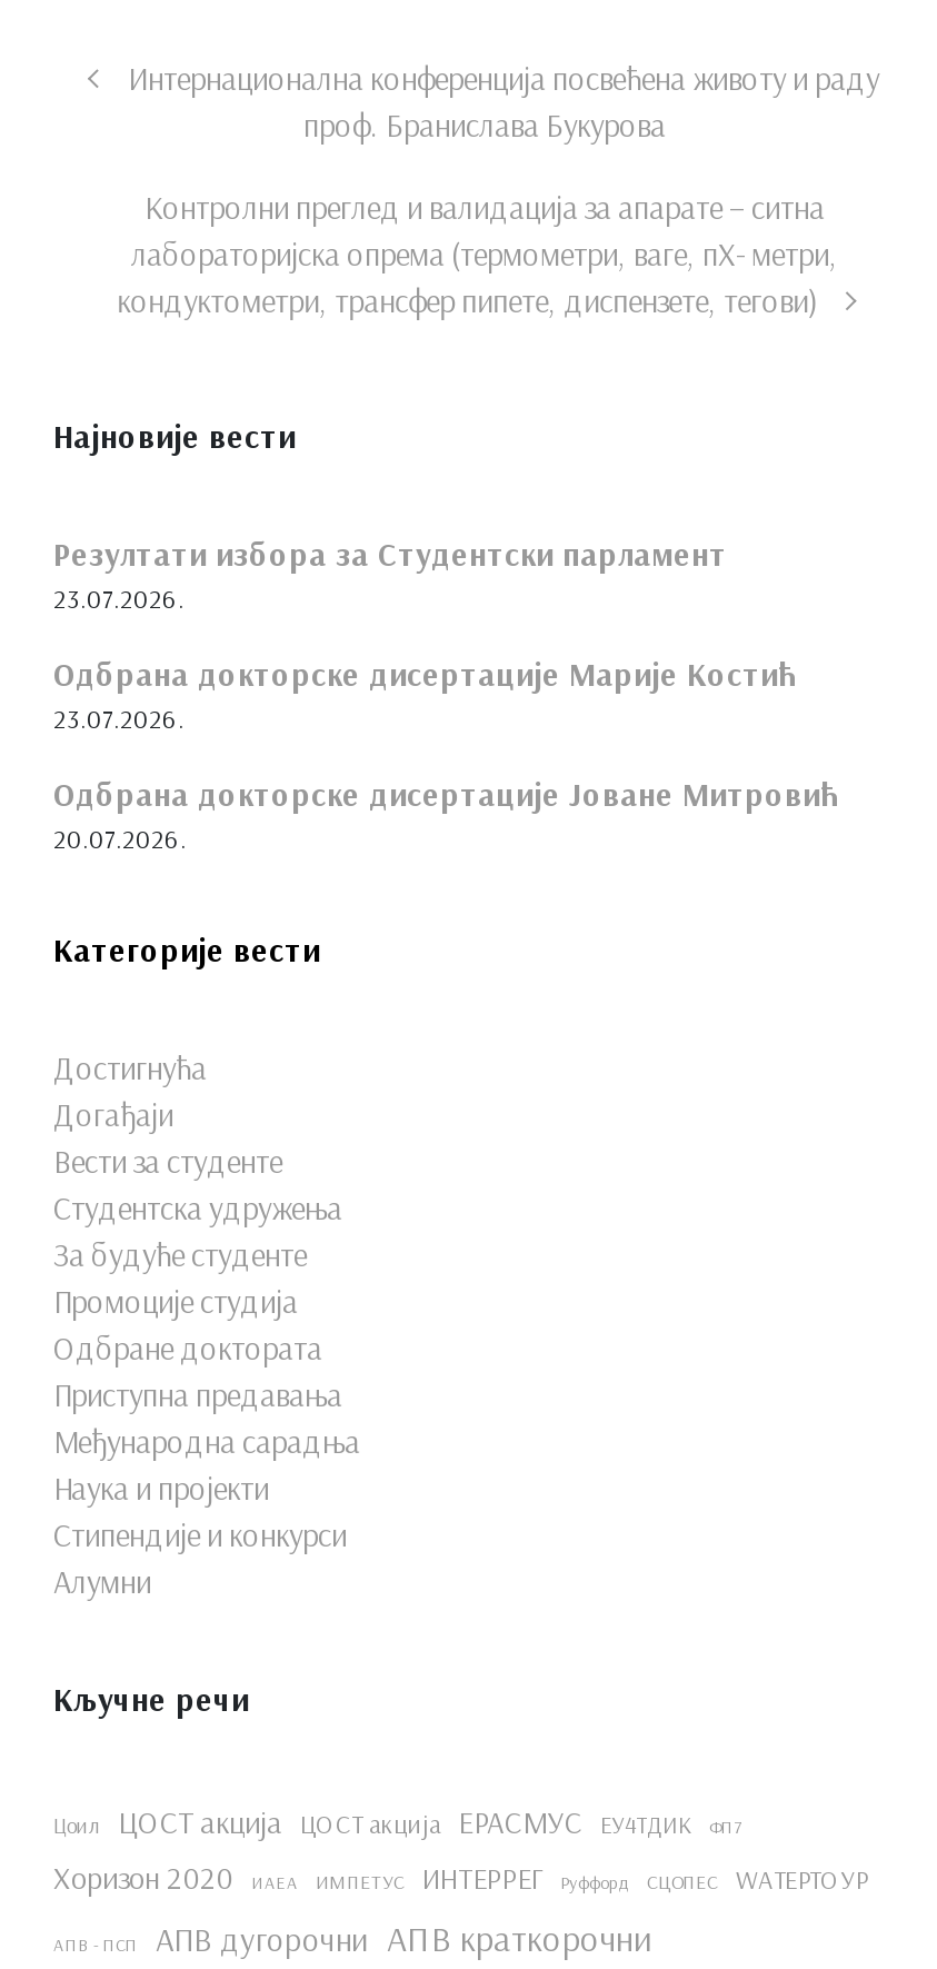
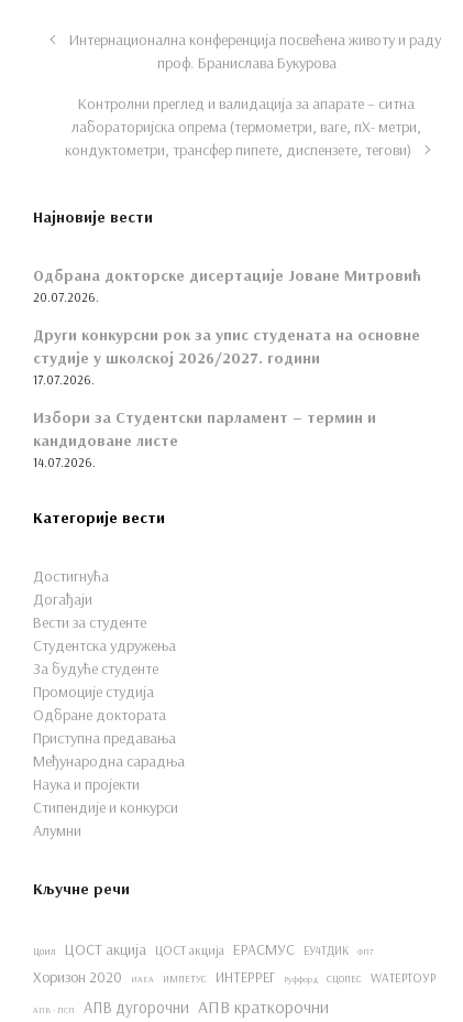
- Резултати избора за Студентски парламент
- 23.07.2026.
- Одбрана докторске дисертације Марије Костић
- 23.07.2026.

moved up: Одбрана докторске дисертације Јоване Митровић | 20.07.2026.

+ Други конкурсни рок за упис студената на основне
+ студије у школској 2026/2027. години
+ 17.07.2026.
+ Избори за Студентски парламент – термин и
+ кандидоване листе
+ 14.07.2026.
